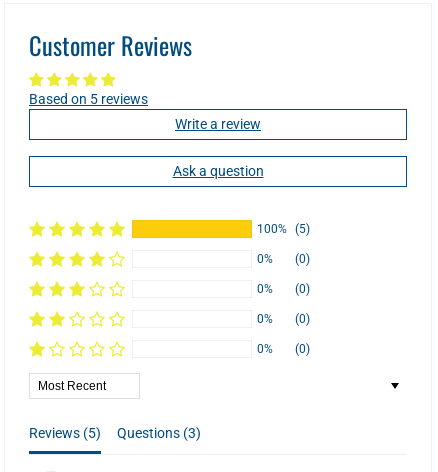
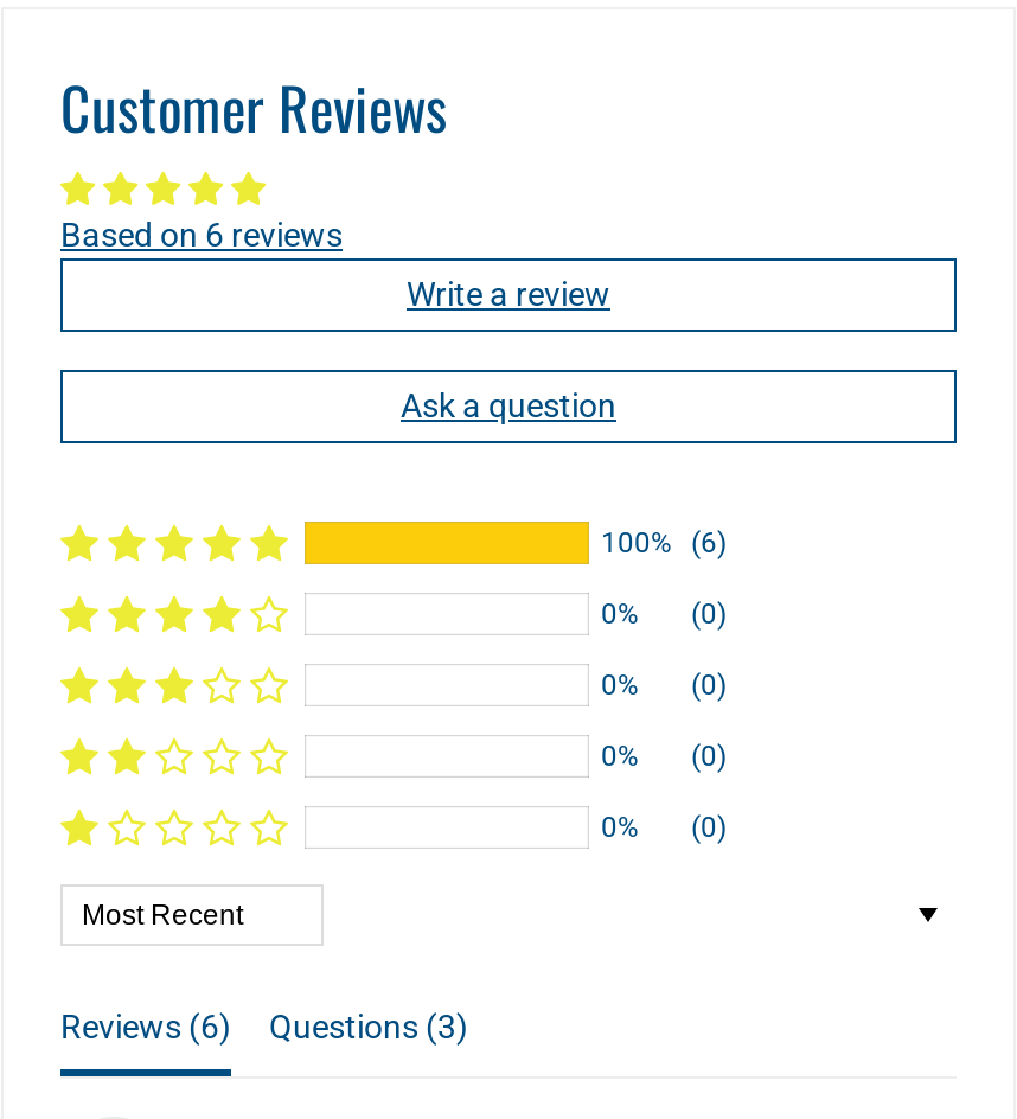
- Based on 5 reviews
+ Based on 6 reviews

- 100% (5)
+ 100% (6)

- Reviews (5) Questions (3)
+ Reviews (6) Questions (3)
